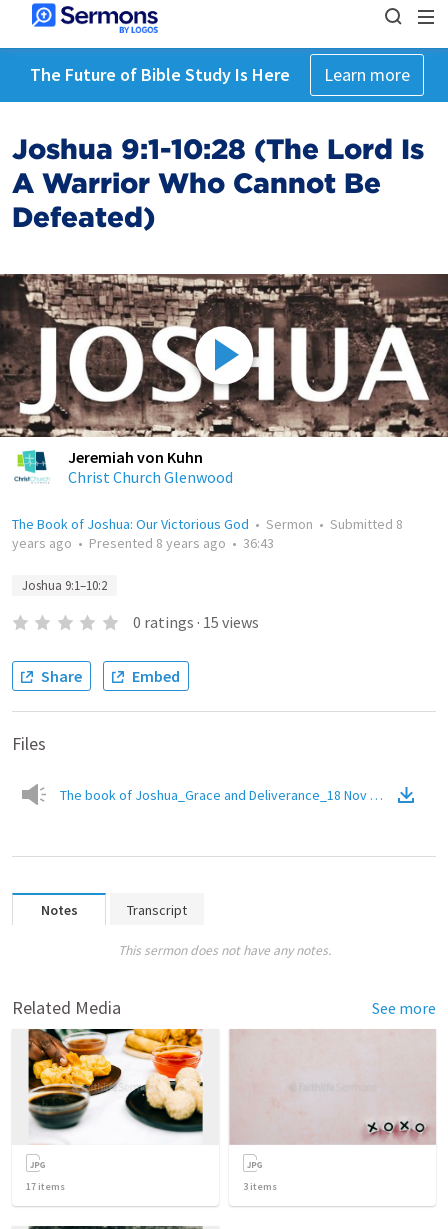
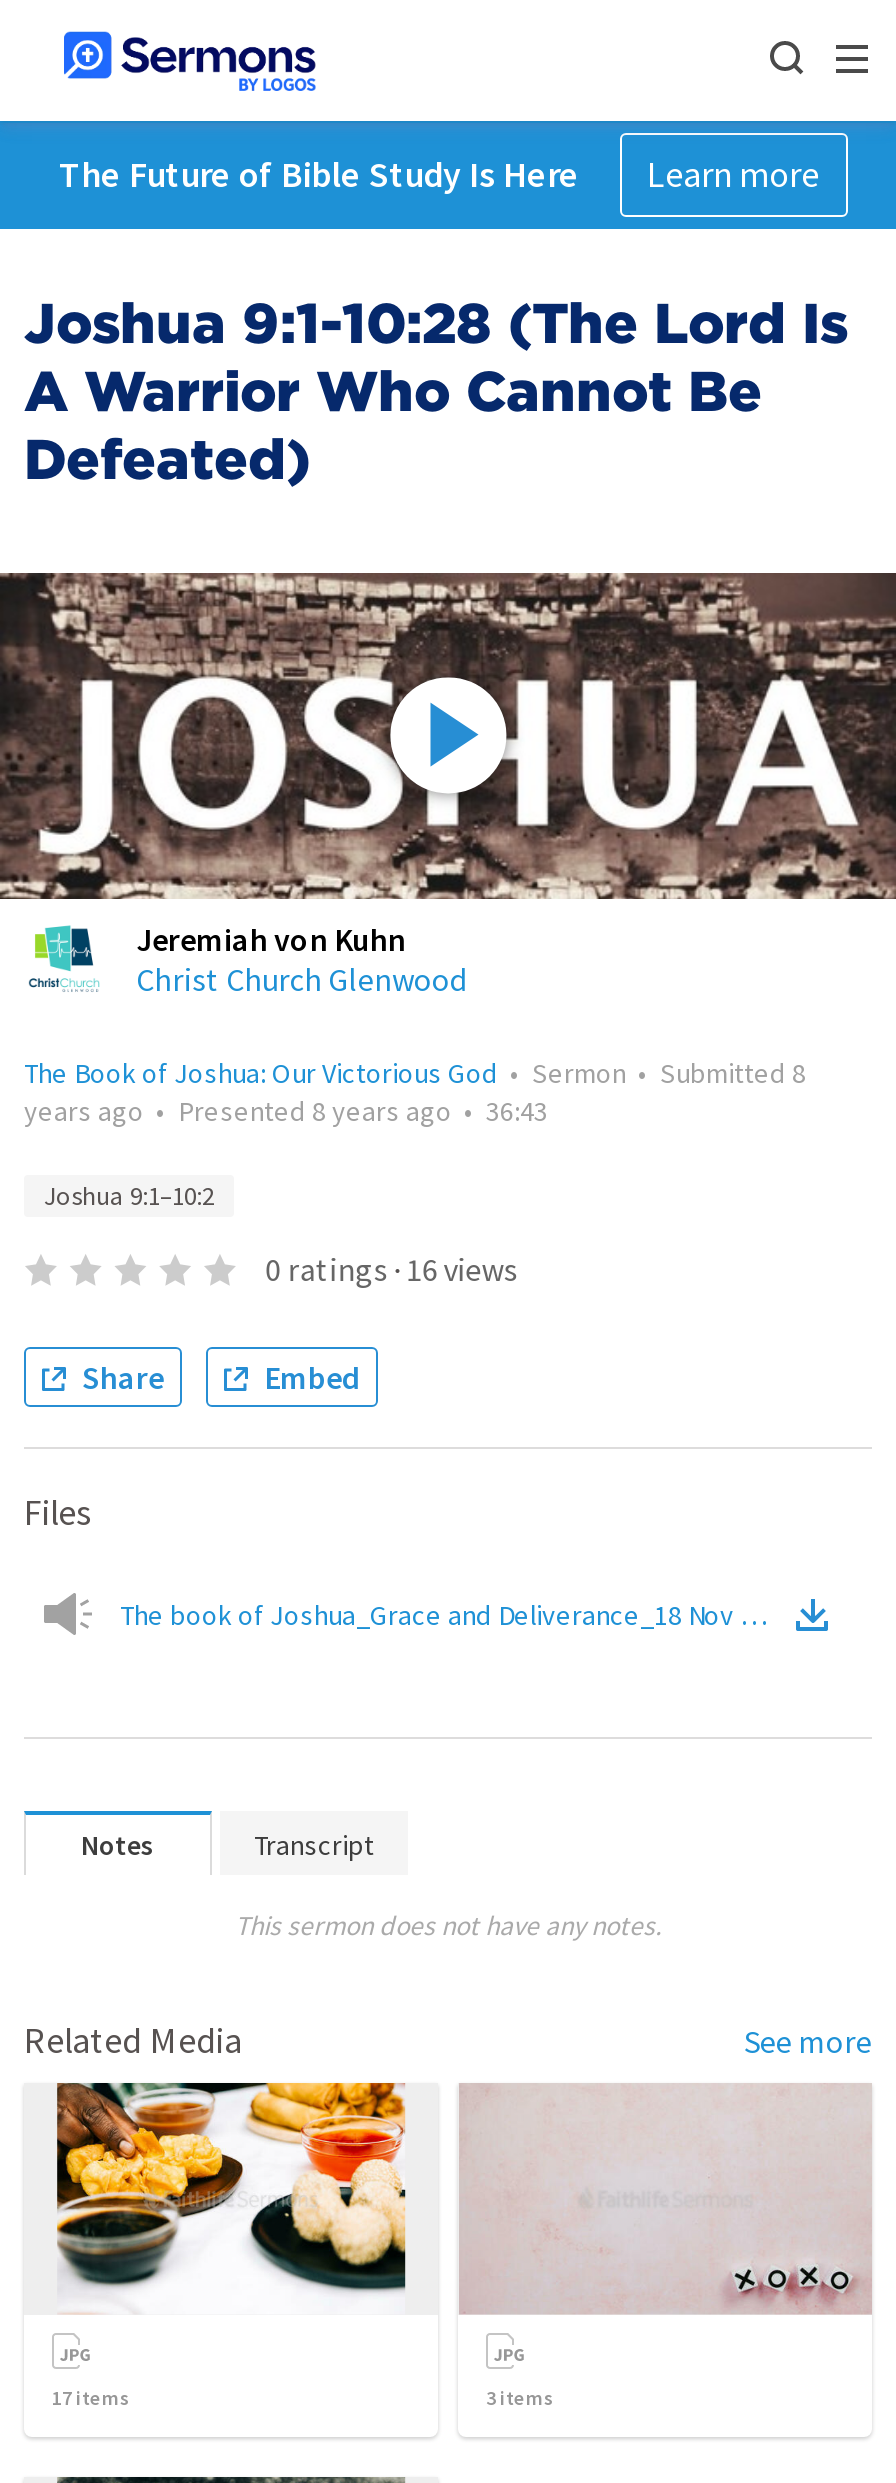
- 0 ratings · 15 views
+ 0 ratings · 16 views
